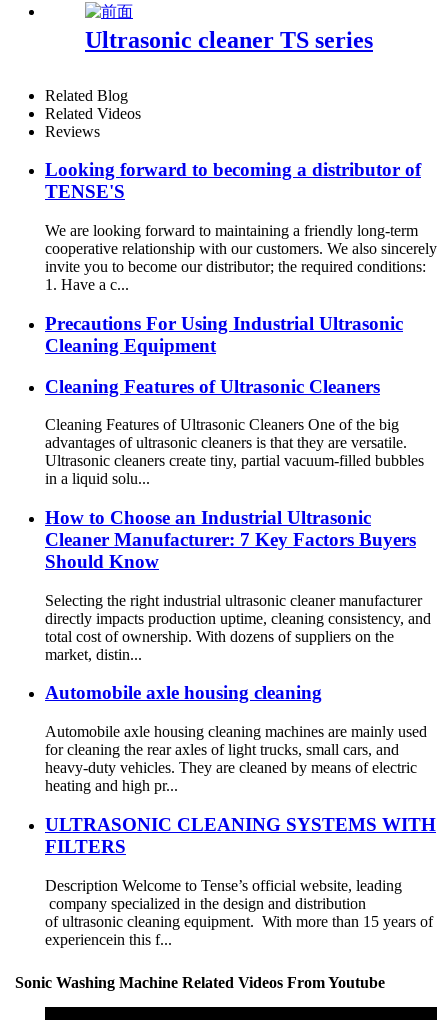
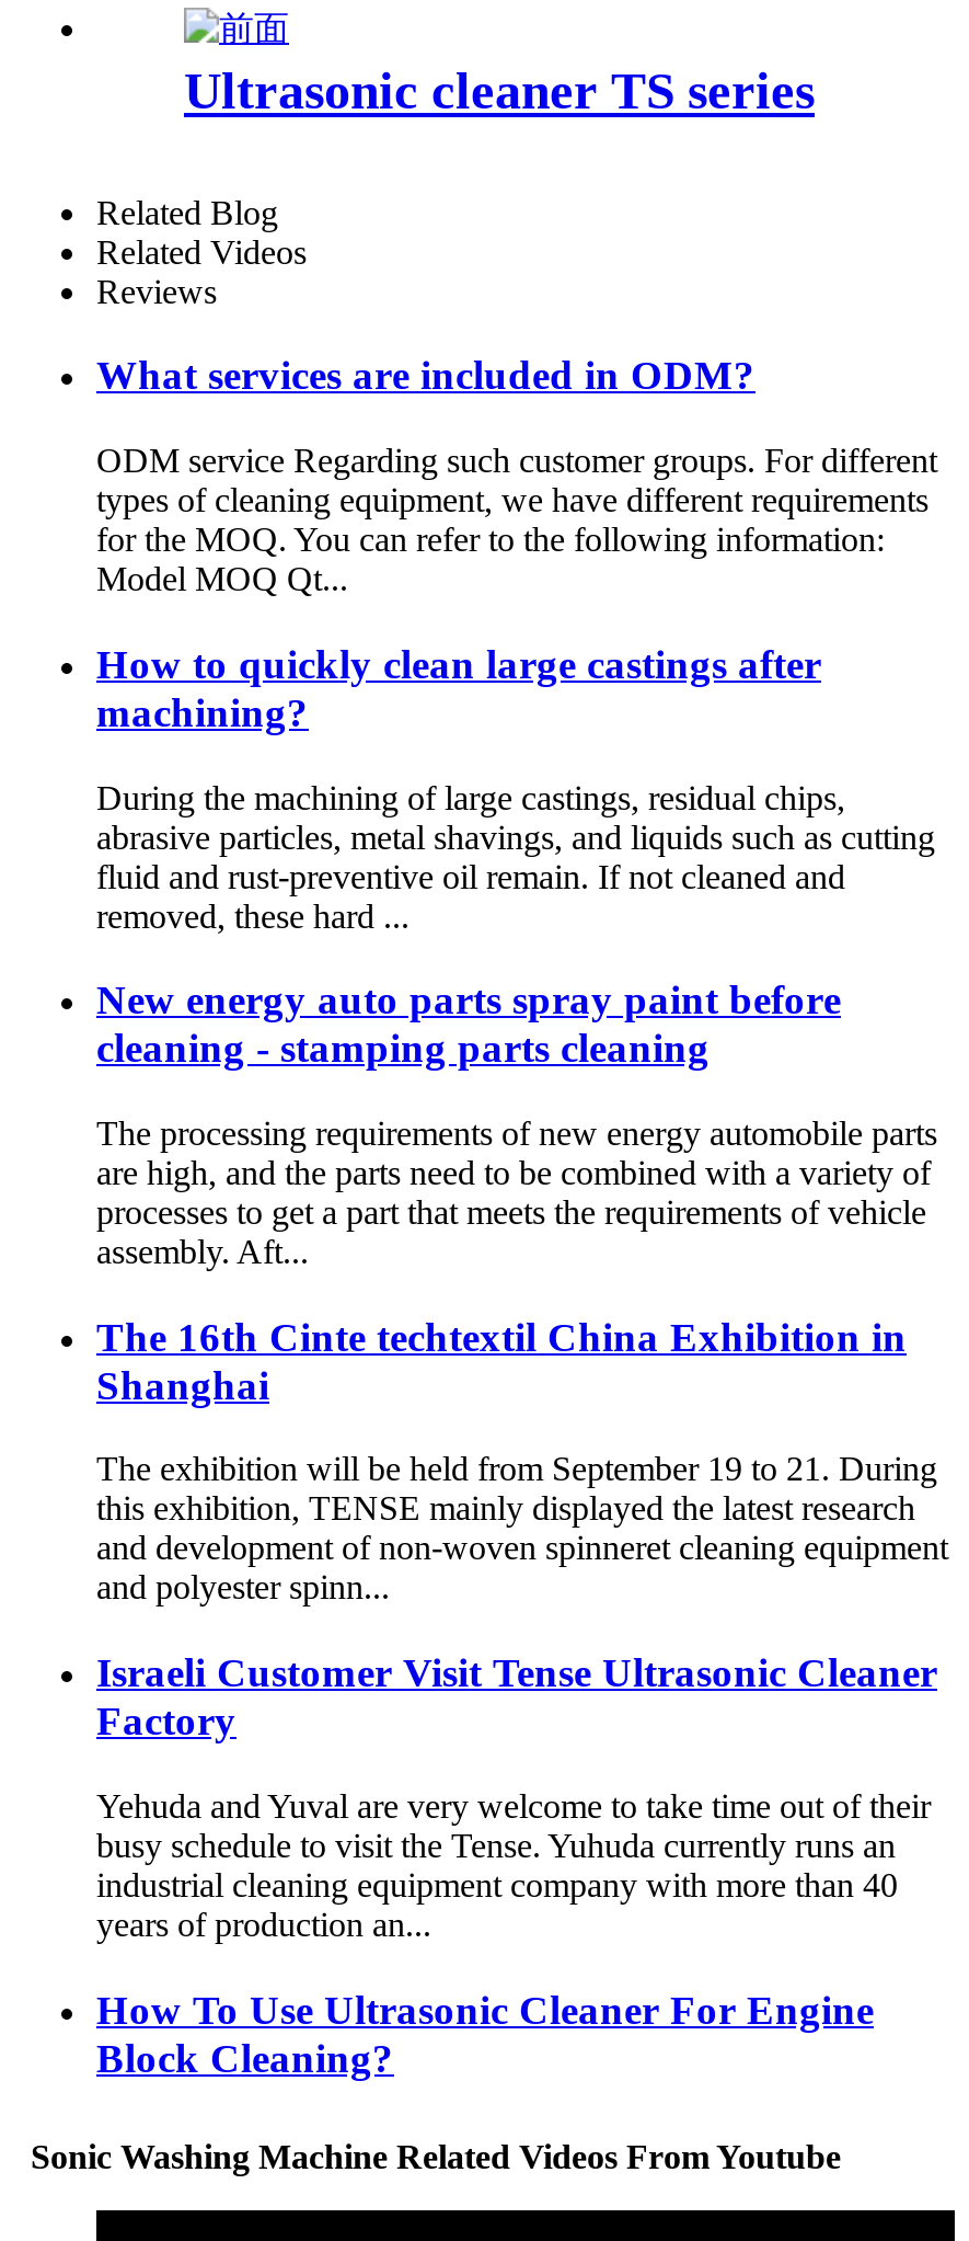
- Looking forward to becoming a distributor of
- TENSE'S
+ What services are included in ODM?

- We are looking forward to maintaining a friendly long-term
- cooperative relationship with our customers. We also sincerely
- invite you to become our distributor; the required conditions:
- 1. Have a c...
+ ODM service Regarding such customer groups. For different
+ types of cleaning equipment, we have different requirements
+ for the MOQ. You can refer to the following information:
+ Model MOQ Qt...

- Precautions For Using Industrial Ultrasonic
- Cleaning Equipment
+ How to quickly clean large castings after
+ machining?

- Cleaning Features of Ultrasonic Cleaners
+ During the machining of large castings, residual chips,
+ abrasive particles, metal shavings, and liquids such as cutting
+ fluid and rust-preventive oil remain. If not cleaned and
+ removed, these hard ...

- Cleaning Features of Ultrasonic Cleaners One of the big
- advantages of ultrasonic cleaners is that they are versatile.
- Ultrasonic cleaners create tiny, partial vacuum-filled bubbles
- in a liquid solu...
+ New energy auto parts spray paint before
+ cleaning - stamping parts cleaning

- How to Choose an Industrial Ultrasonic
- Cleaner Manufacturer: 7 Key Factors Buyers
- Should Know
+ The processing requirements of new energy automobile parts
+ are high, and the parts need to be combined with a variety of
+ processes to get a part that meets the requirements of vehicle
+ assembly. Aft...

- Selecting the right industrial ultrasonic cleaner manufacturer
- directly impacts production uptime, cleaning consistency, and
- total cost of ownership. With dozens of suppliers on the
- market, distin...
+ The 16th Cinte techtextil China Exhibition in
+ Shanghai

- Automobile axle housing cleaning
+ The exhibition will be held from September 19 to 21. During
+ this exhibition, TENSE mainly displayed the latest research
+ and development of non-woven spinneret cleaning equipment
+ and polyester spinn...

- Automobile axle housing cleaning machines are mainly used
- for cleaning the rear axles of light trucks, small cars, and
- heavy-duty vehicles. They are cleaned by means of electric
- heating and high pr...
+ Israeli Customer Visit Tense Ultrasonic Cleaner
+ Factory

- ULTRASONIC CLEANING SYSTEMS WITH
- FILTERS
+ Yehuda and Yuval are very welcome to take time out of their
+ busy schedule to visit the Tense. Yuhuda currently runs an
+ industrial cleaning equipment company with more than 40
+ years of production an...

- Description Welcome to Tense’s official website, leading
- company specialized in the design and distribution
- of ultrasonic cleaning equipment. With more than 15 years of
- experiencein this f...
+ How To Use Ultrasonic Cleaner For Engine
+ Block Cleaning?
